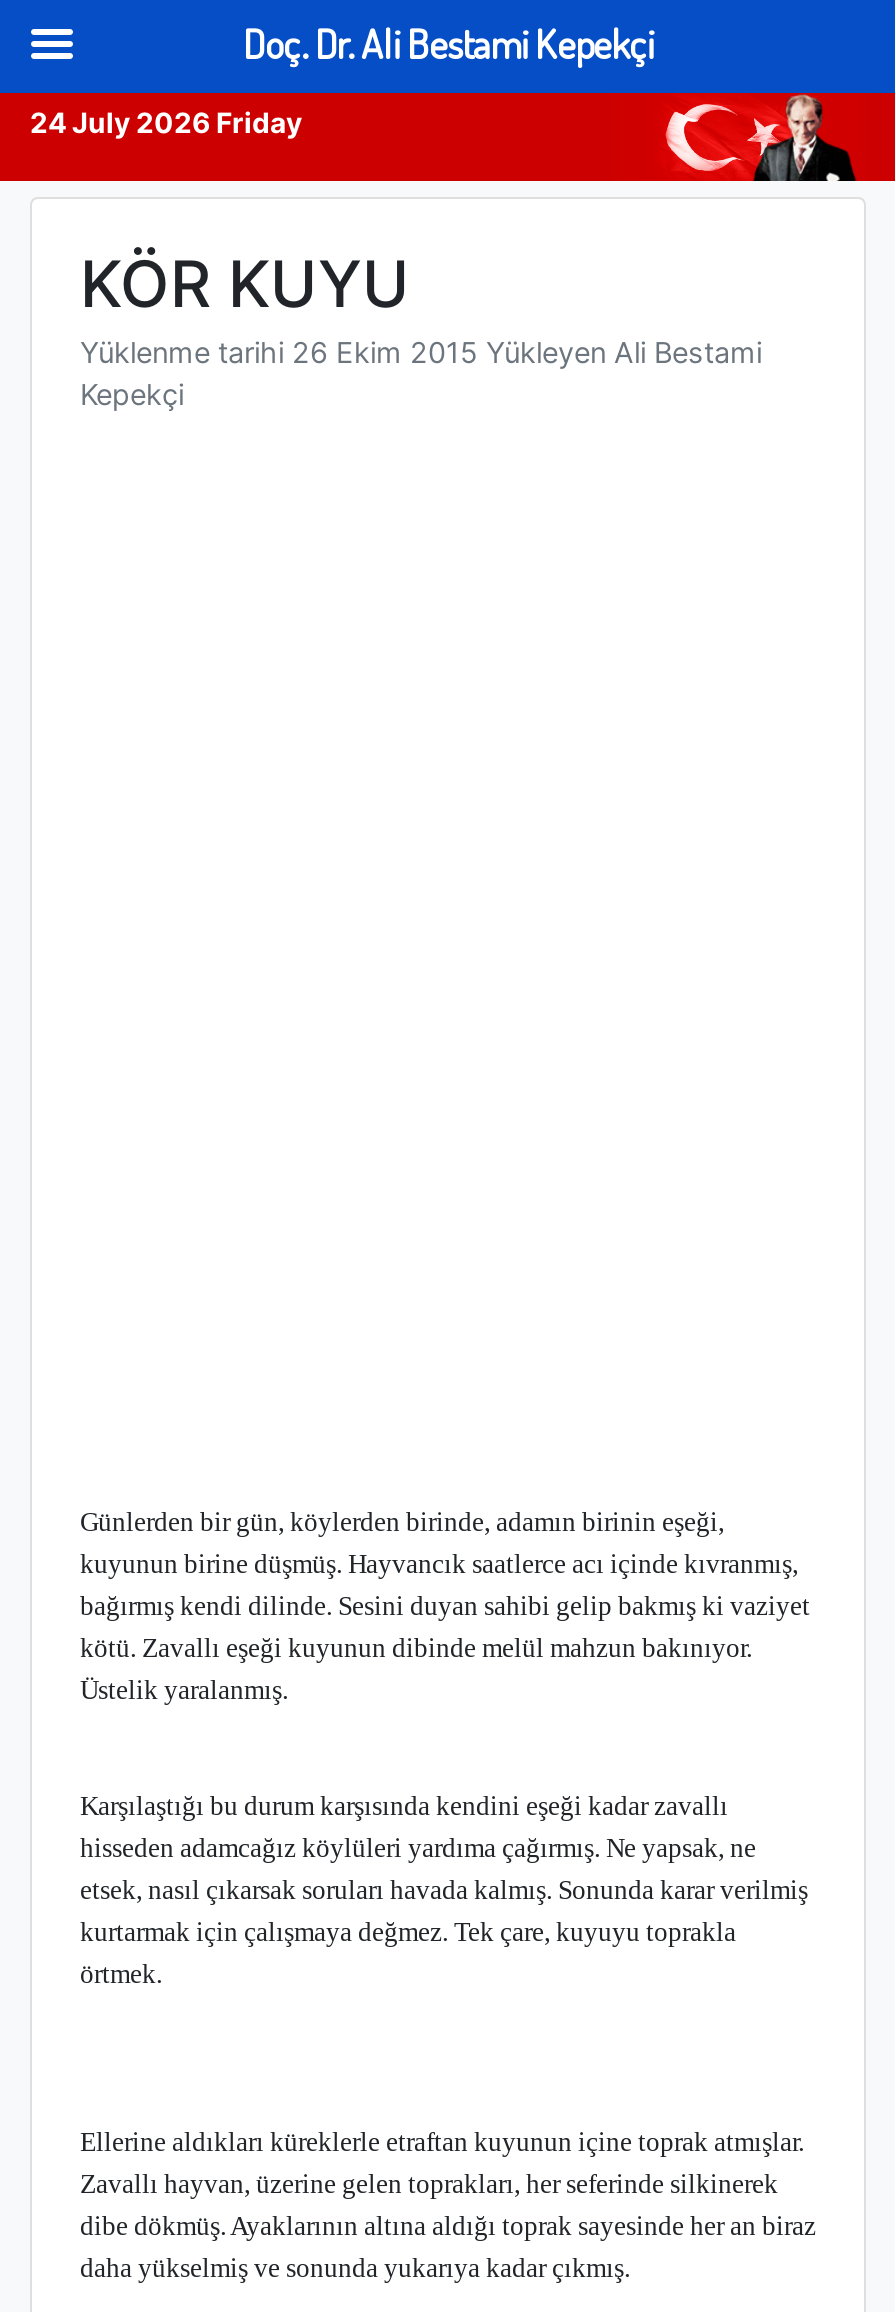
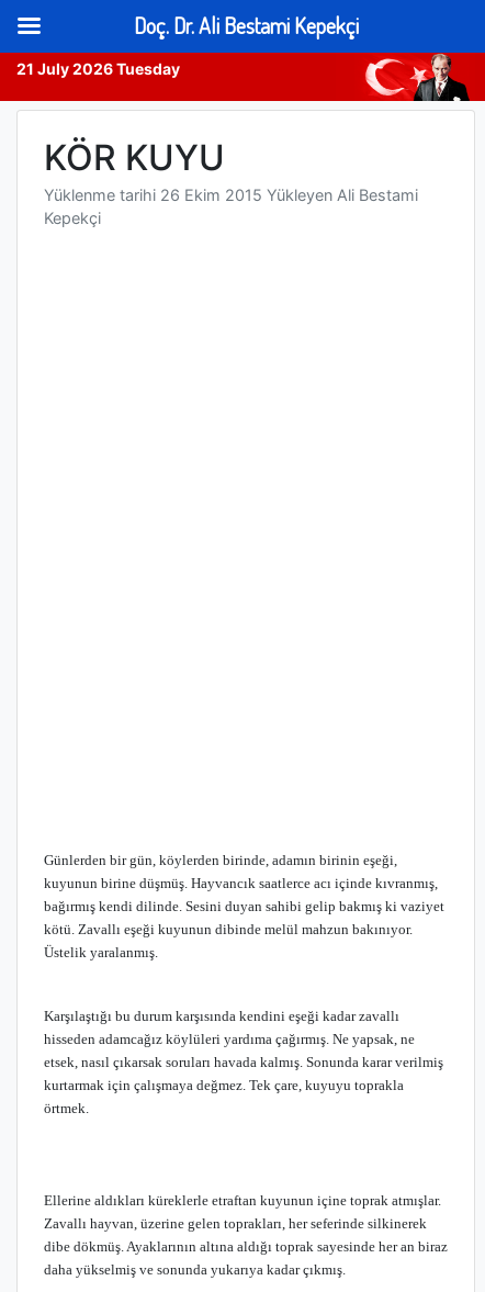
- 24 July 2026 Friday
+ 21 July 2026 Tuesday
